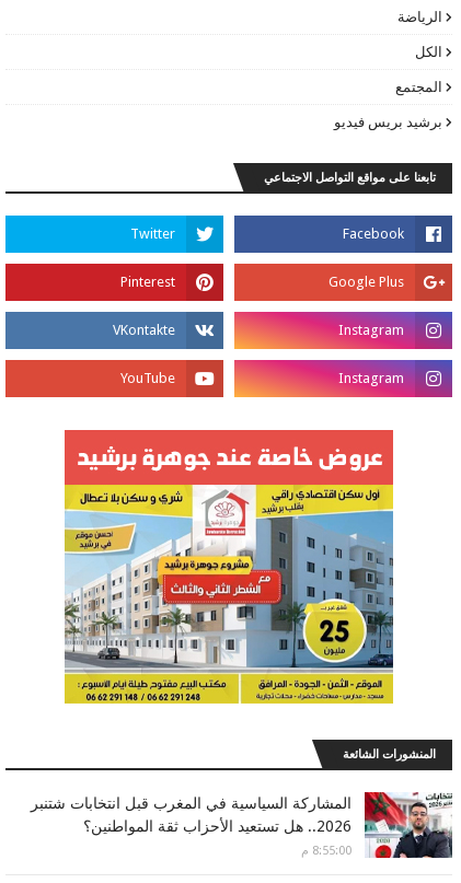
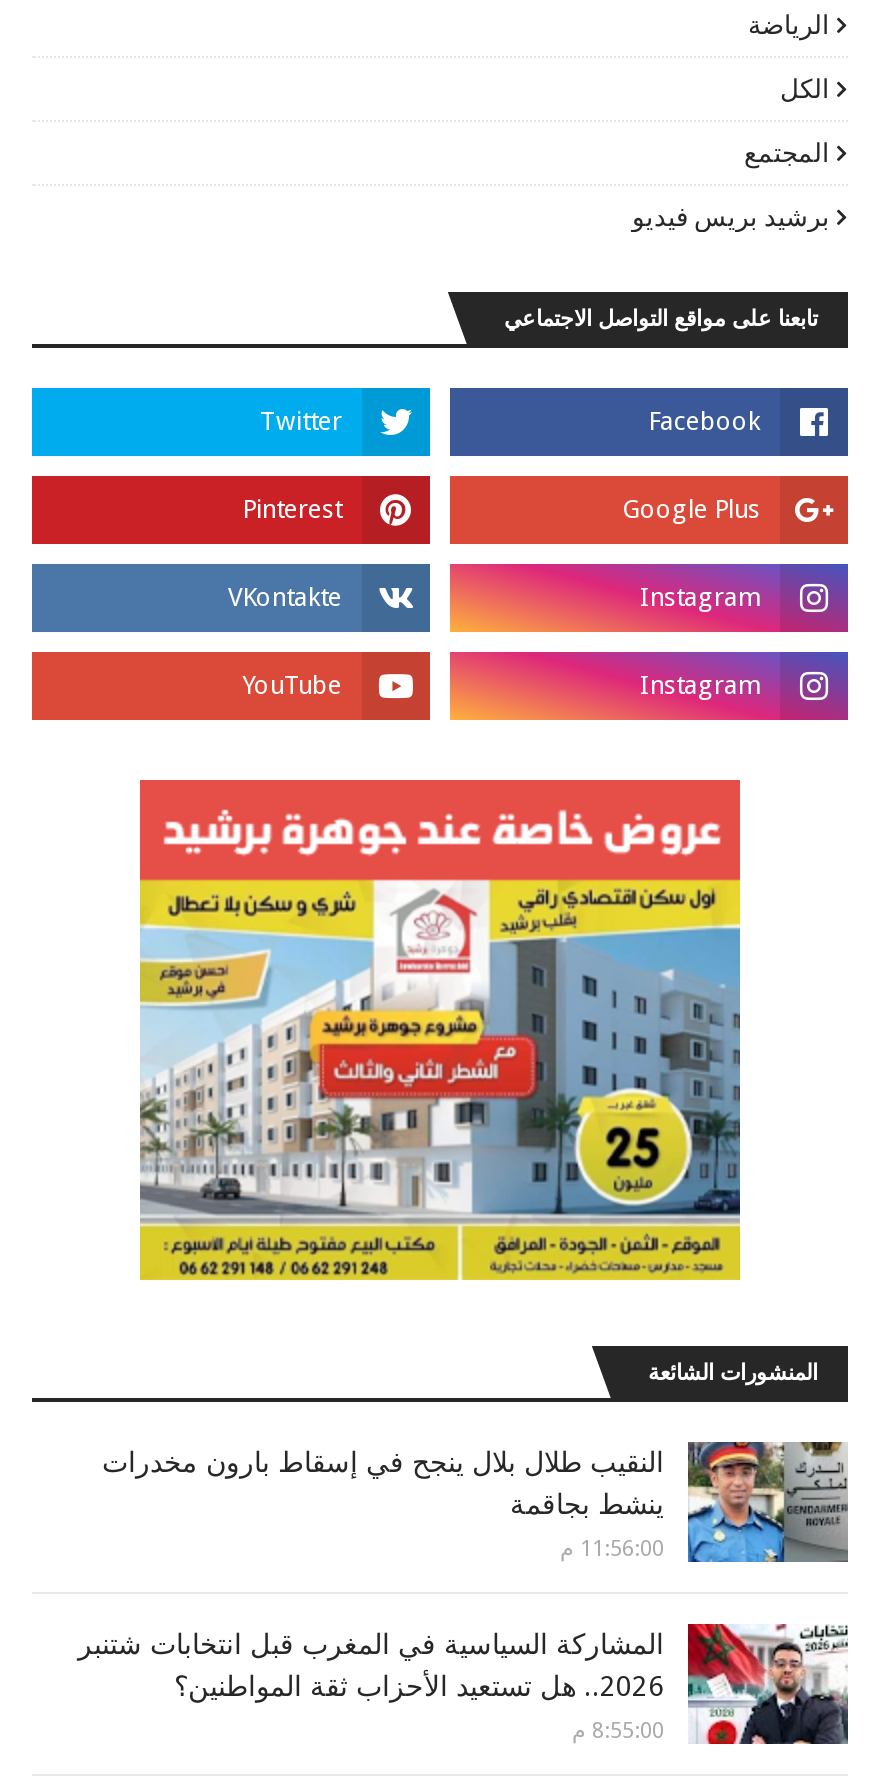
+ [image]
+ النقيب طلال بلال ينجح في إسقاط بارون مخدرات
+ ينشط بجاقمة
+ 11:56:00 م
